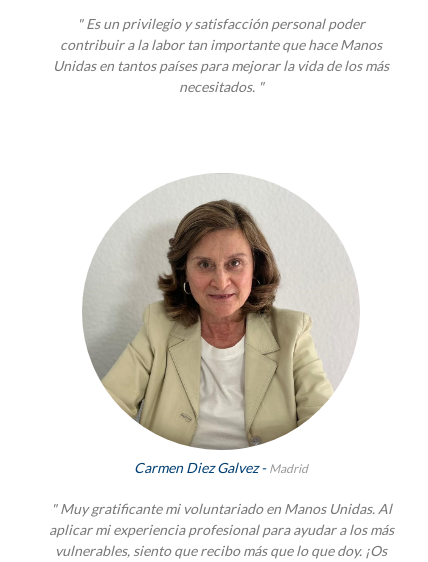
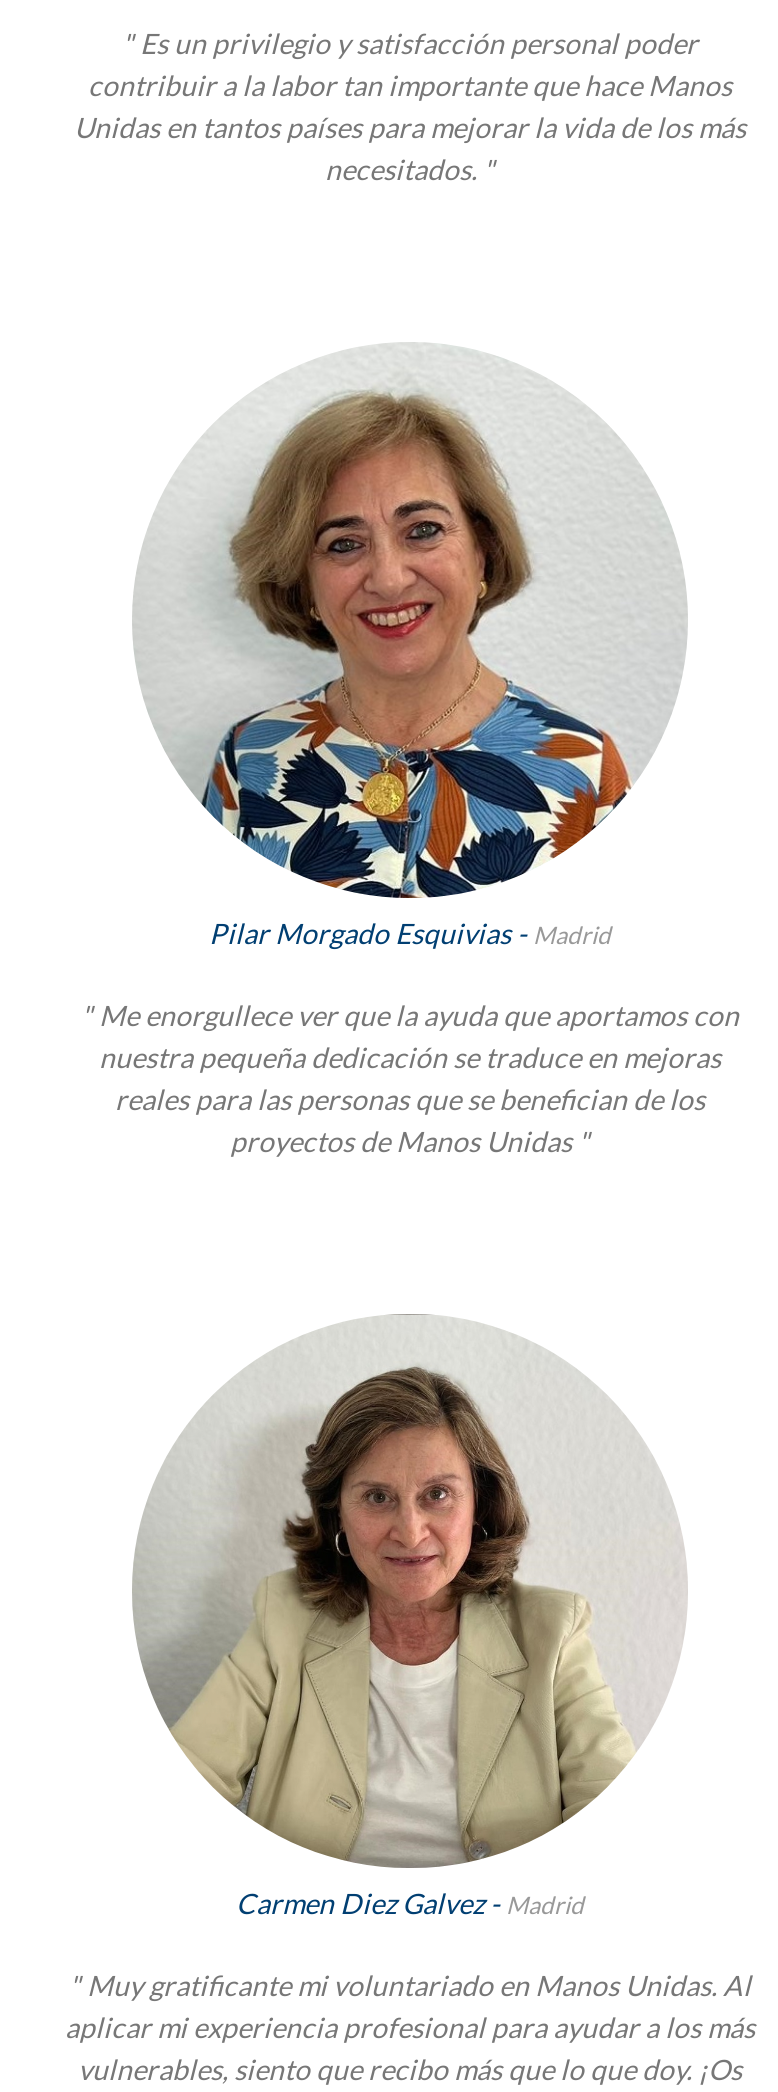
+ [image]
+ Pilar Morgado Esquivias - Madrid
+ " Me enorgullece ver que la ayuda que aportamos con
+ nuestra pequeña dedicación se traduce en mejoras
+ reales para las personas que se benefician de los
+ proyectos de Manos Unidas "
